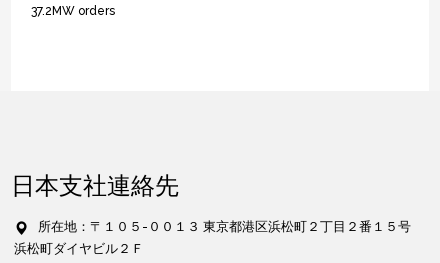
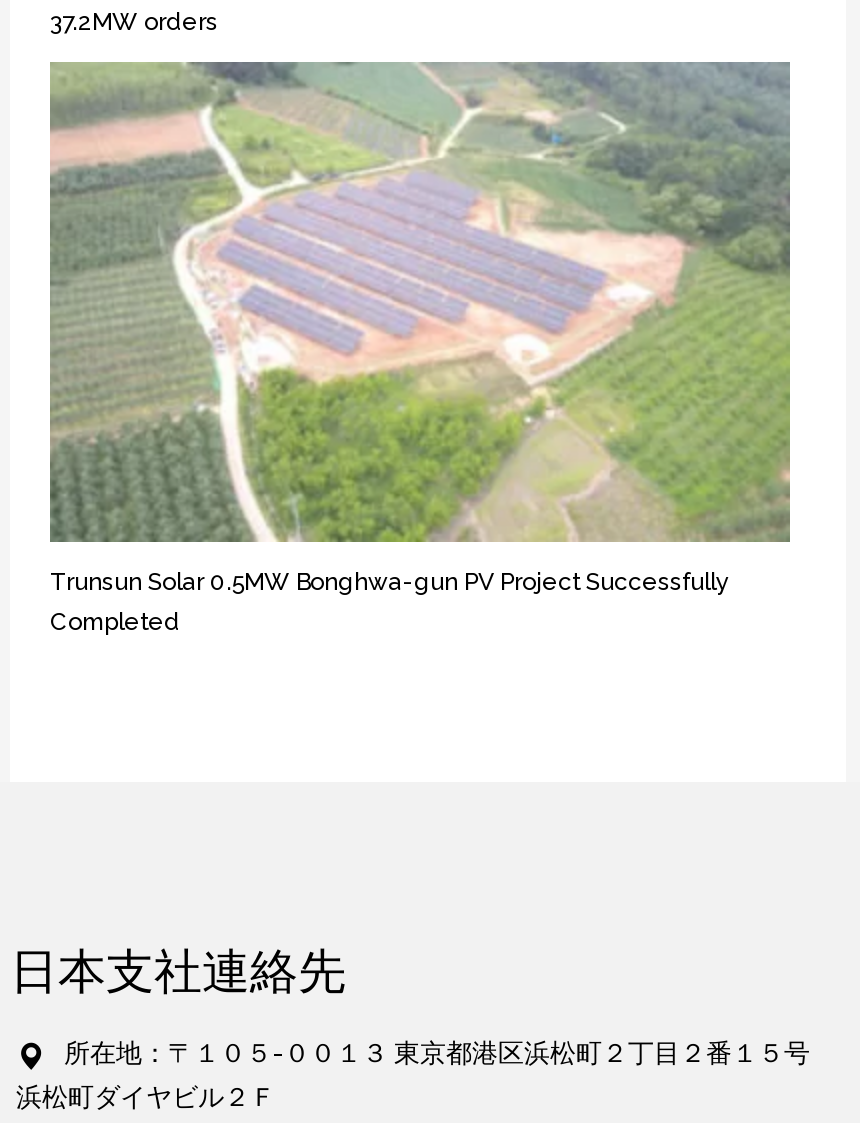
+ [image]
+ Trunsun Solar 0.5MW Bonghwa-gun PV Project Successfully
+ Completed
